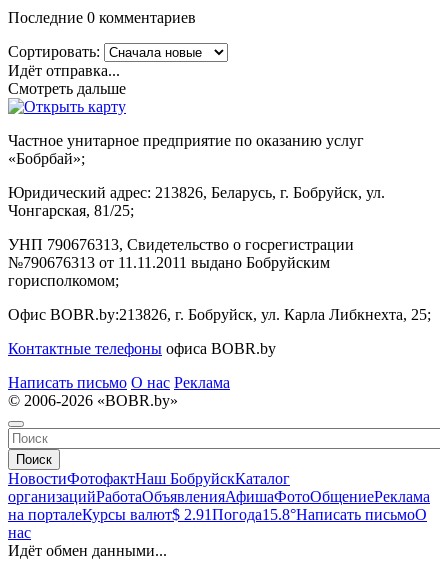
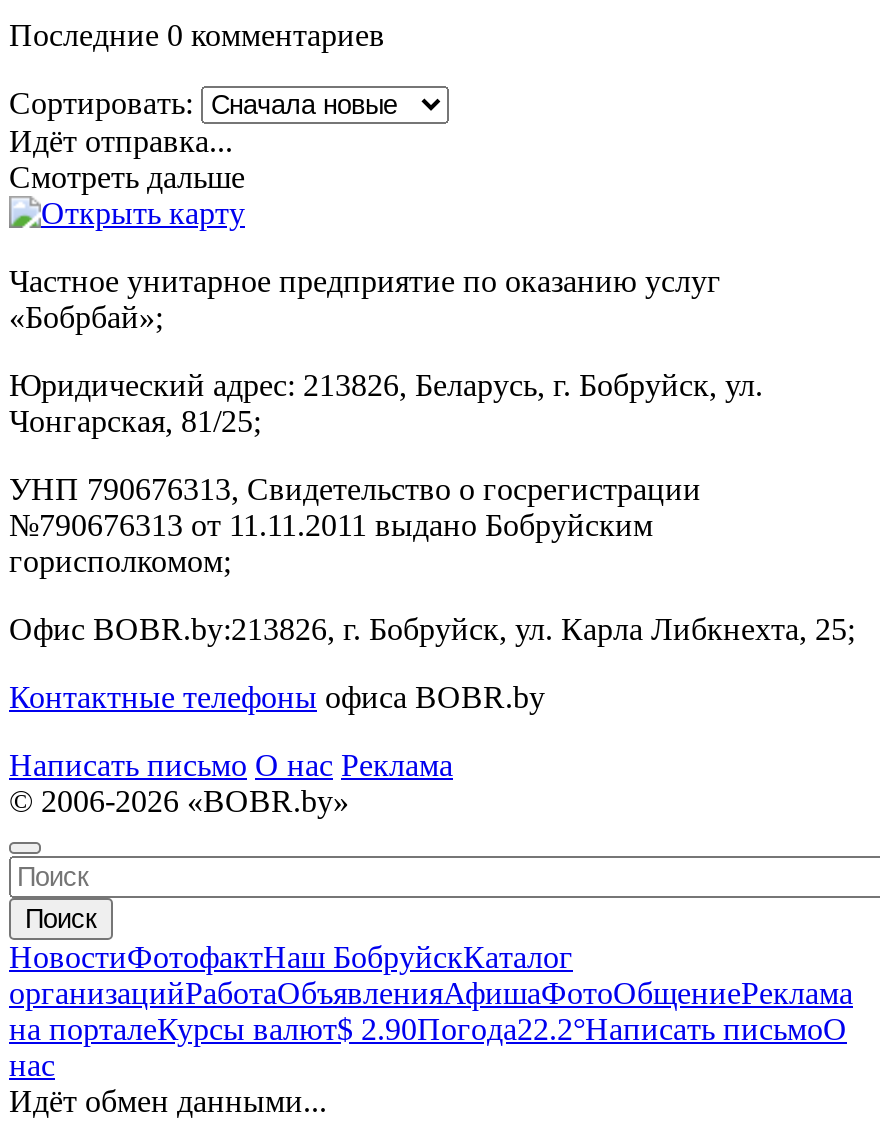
- на порталеКурсы валют$ 2.91Погода15.8°Написать письмоО
+ на порталеКурсы валют$ 2.90Погода22.2°Написать письмоО
